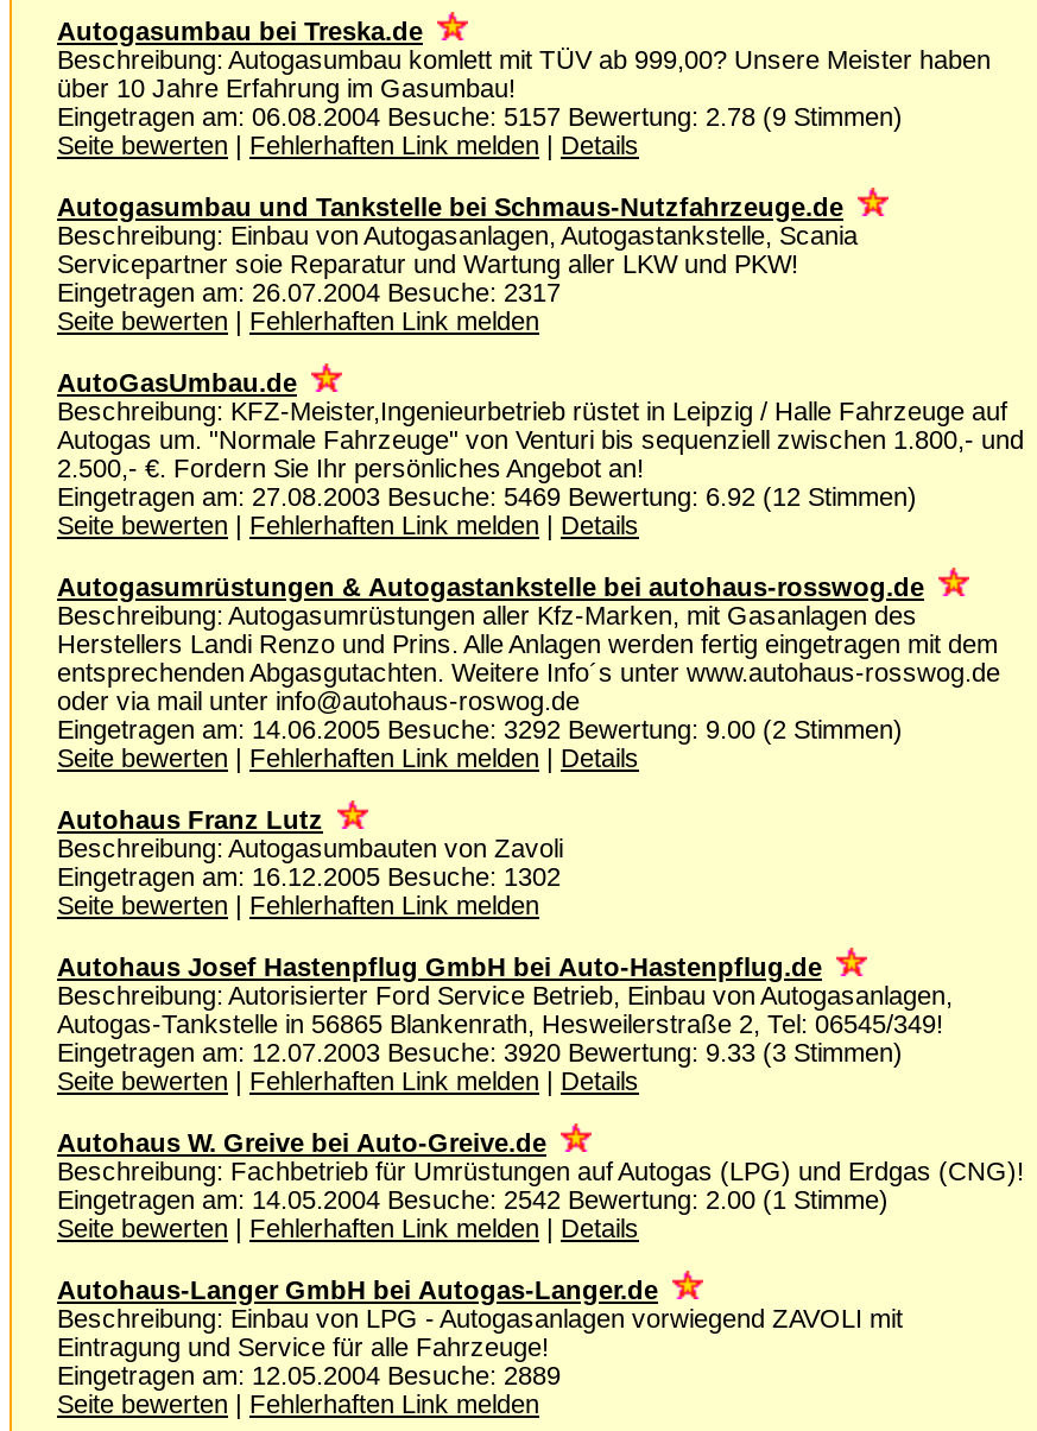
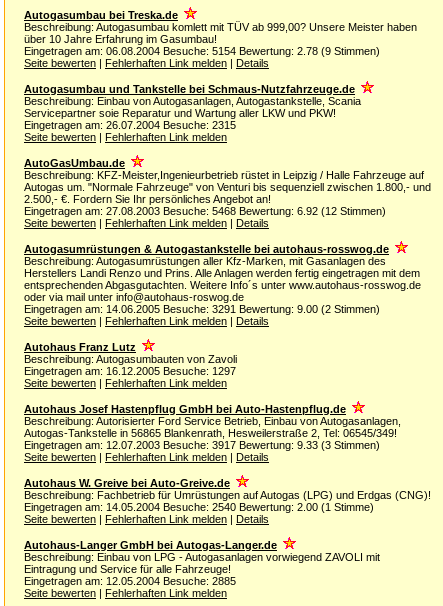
- Eingetragen am: 06.08.2004 Besuche: 5157 Bewertung: 2.78 (9 Stimmen)
+ Eingetragen am: 06.08.2004 Besuche: 5154 Bewertung: 2.78 (9 Stimmen)

- Eingetragen am: 26.07.2004 Besuche: 2317
+ Eingetragen am: 26.07.2004 Besuche: 2315

- Eingetragen am: 27.08.2003 Besuche: 5469 Bewertung: 6.92 (12 Stimmen)
+ Eingetragen am: 27.08.2003 Besuche: 5468 Bewertung: 6.92 (12 Stimmen)

- Eingetragen am: 14.06.2005 Besuche: 3292 Bewertung: 9.00 (2 Stimmen)
+ Eingetragen am: 14.06.2005 Besuche: 3291 Bewertung: 9.00 (2 Stimmen)

- Eingetragen am: 16.12.2005 Besuche: 1302
+ Eingetragen am: 16.12.2005 Besuche: 1297

- Eingetragen am: 12.07.2003 Besuche: 3920 Bewertung: 9.33 (3 Stimmen)
+ Eingetragen am: 12.07.2003 Besuche: 3917 Bewertung: 9.33 (3 Stimmen)

- Eingetragen am: 14.05.2004 Besuche: 2542 Bewertung: 2.00 (1 Stimme)
+ Eingetragen am: 14.05.2004 Besuche: 2540 Bewertung: 2.00 (1 Stimme)

- Eingetragen am: 12.05.2004 Besuche: 2889
+ Eingetragen am: 12.05.2004 Besuche: 2885
